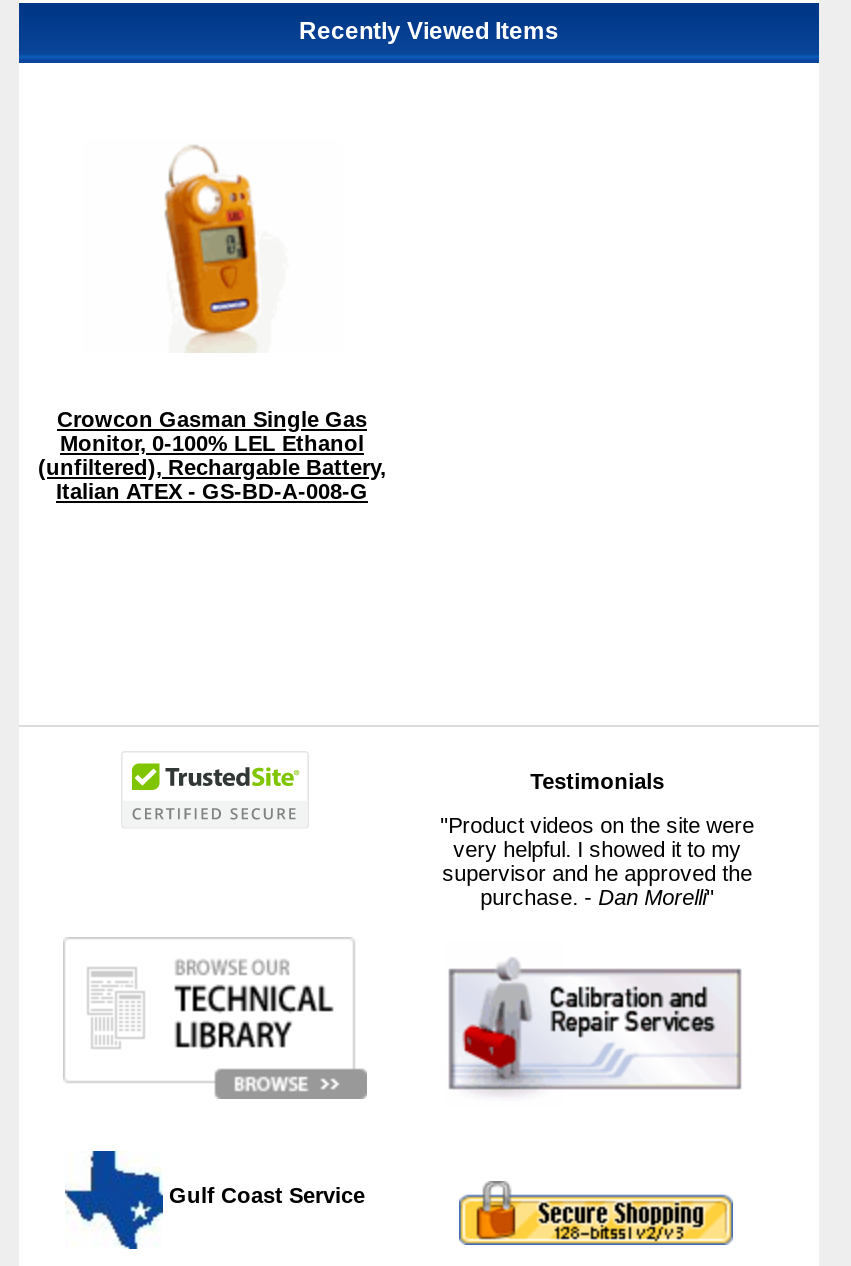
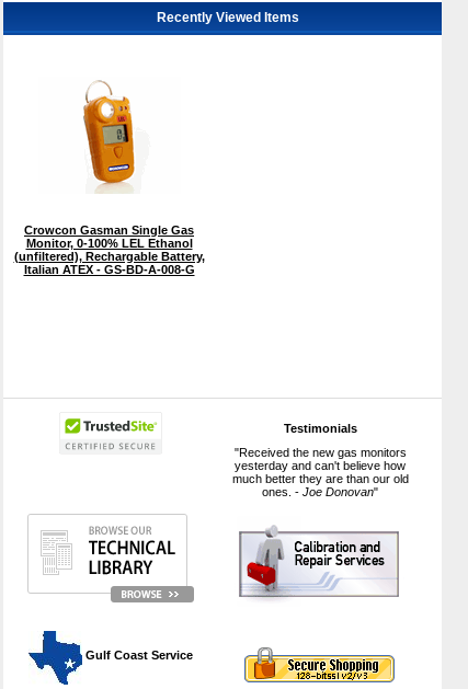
- "Product videos on the site were
- very helpful. I showed it to my
- supervisor and he approved the
- purchase. - Dan Morelli"
+ "Received the new gas monitors
+ yesterday and can't believe how
+ much better they are than our old
+ ones. - Joe Donovan"
